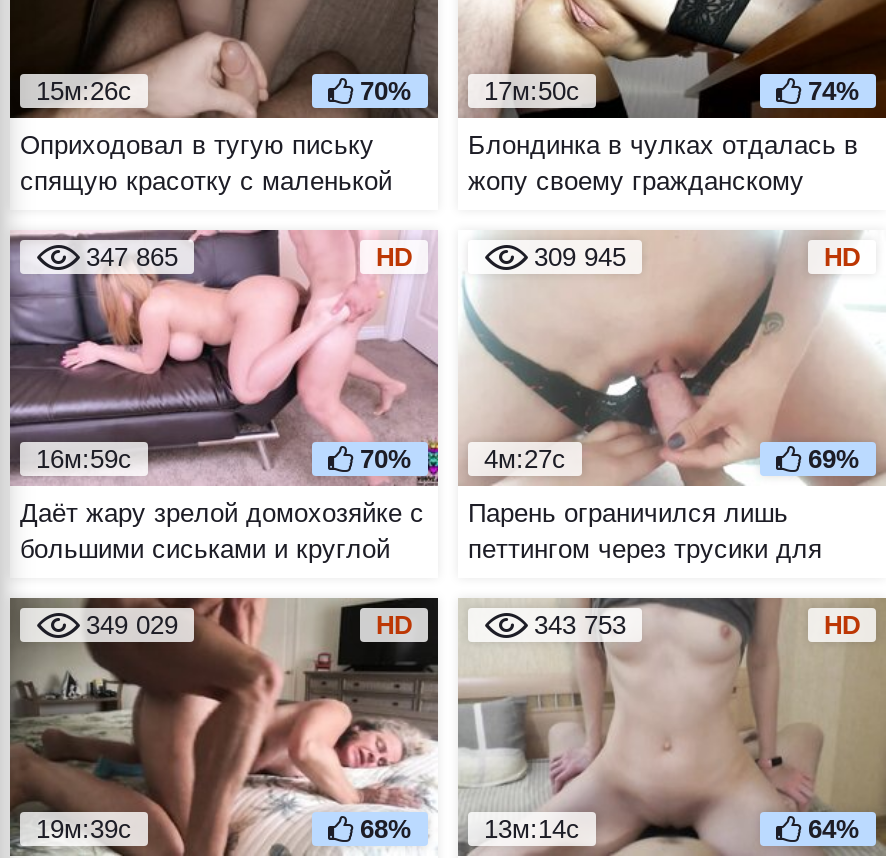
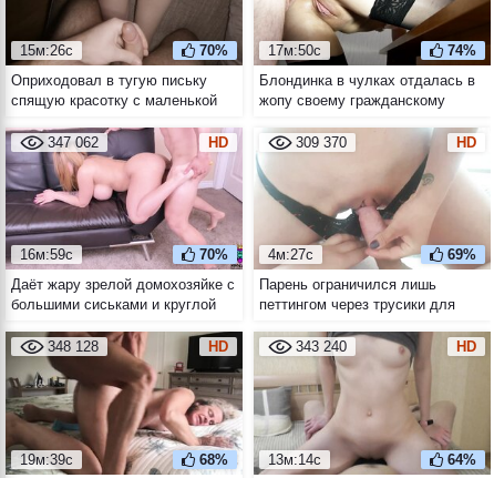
- 347 865
+ 347 062

- 309 945
+ 309 370

- 349 029
+ 348 128

- 343 753
+ 343 240
